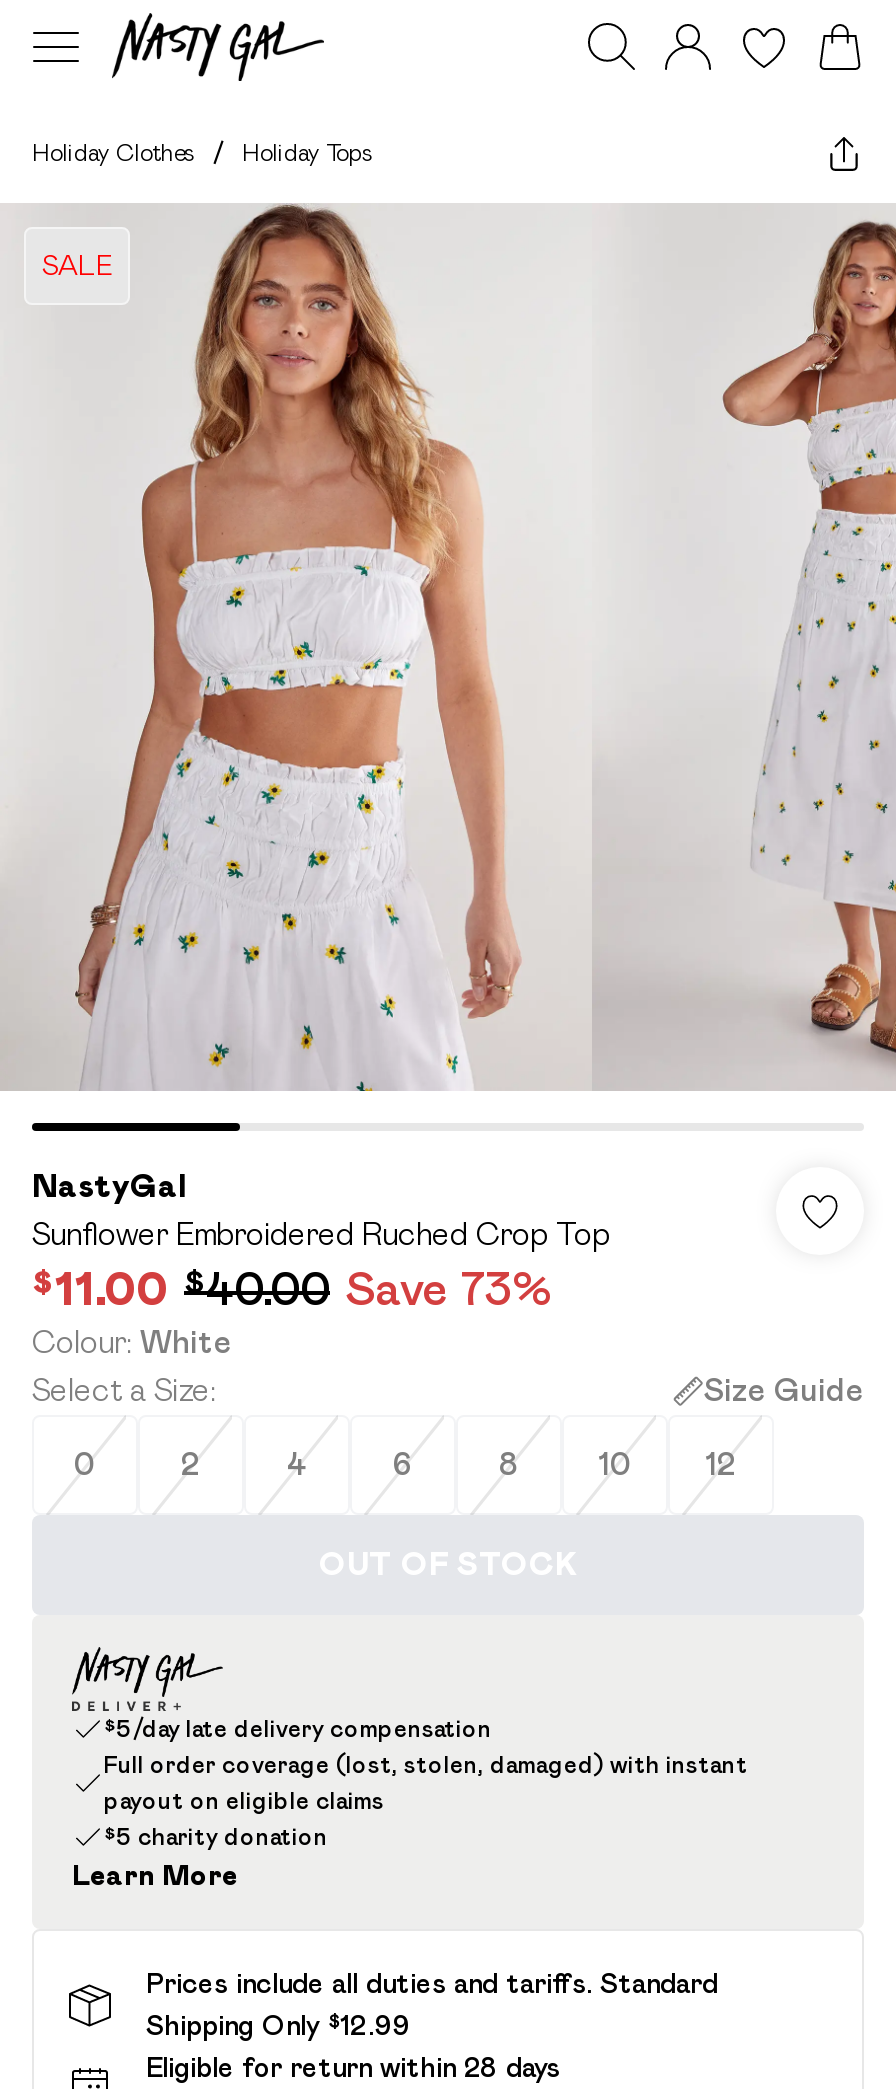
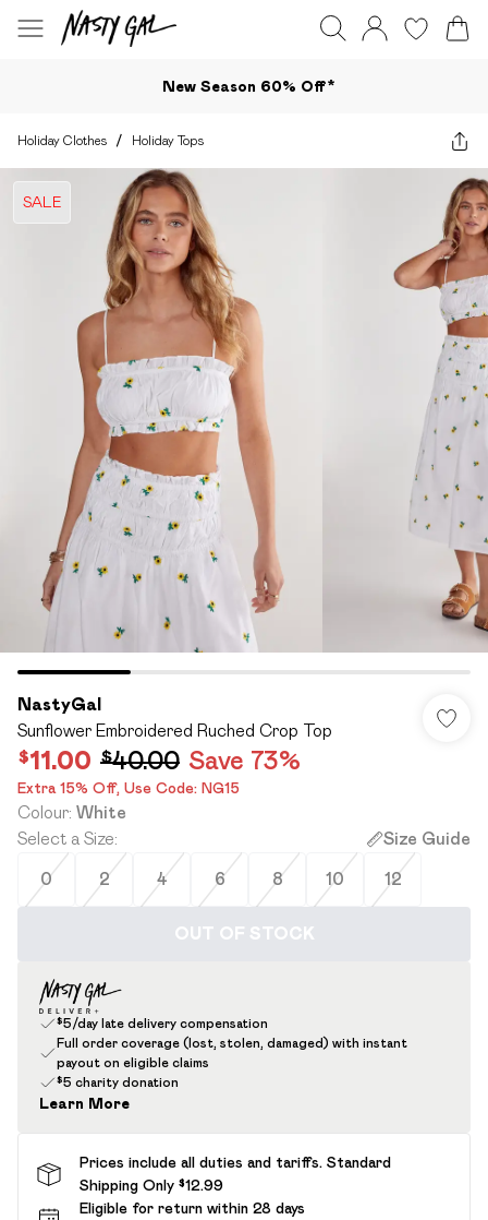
+ New Season 60% Off*

+ Extra 15% Off, Use Code: NG15
